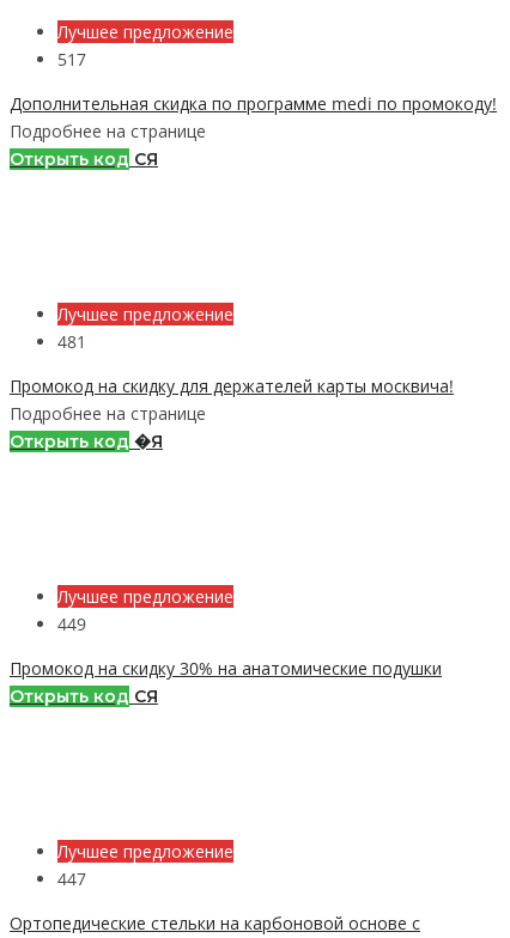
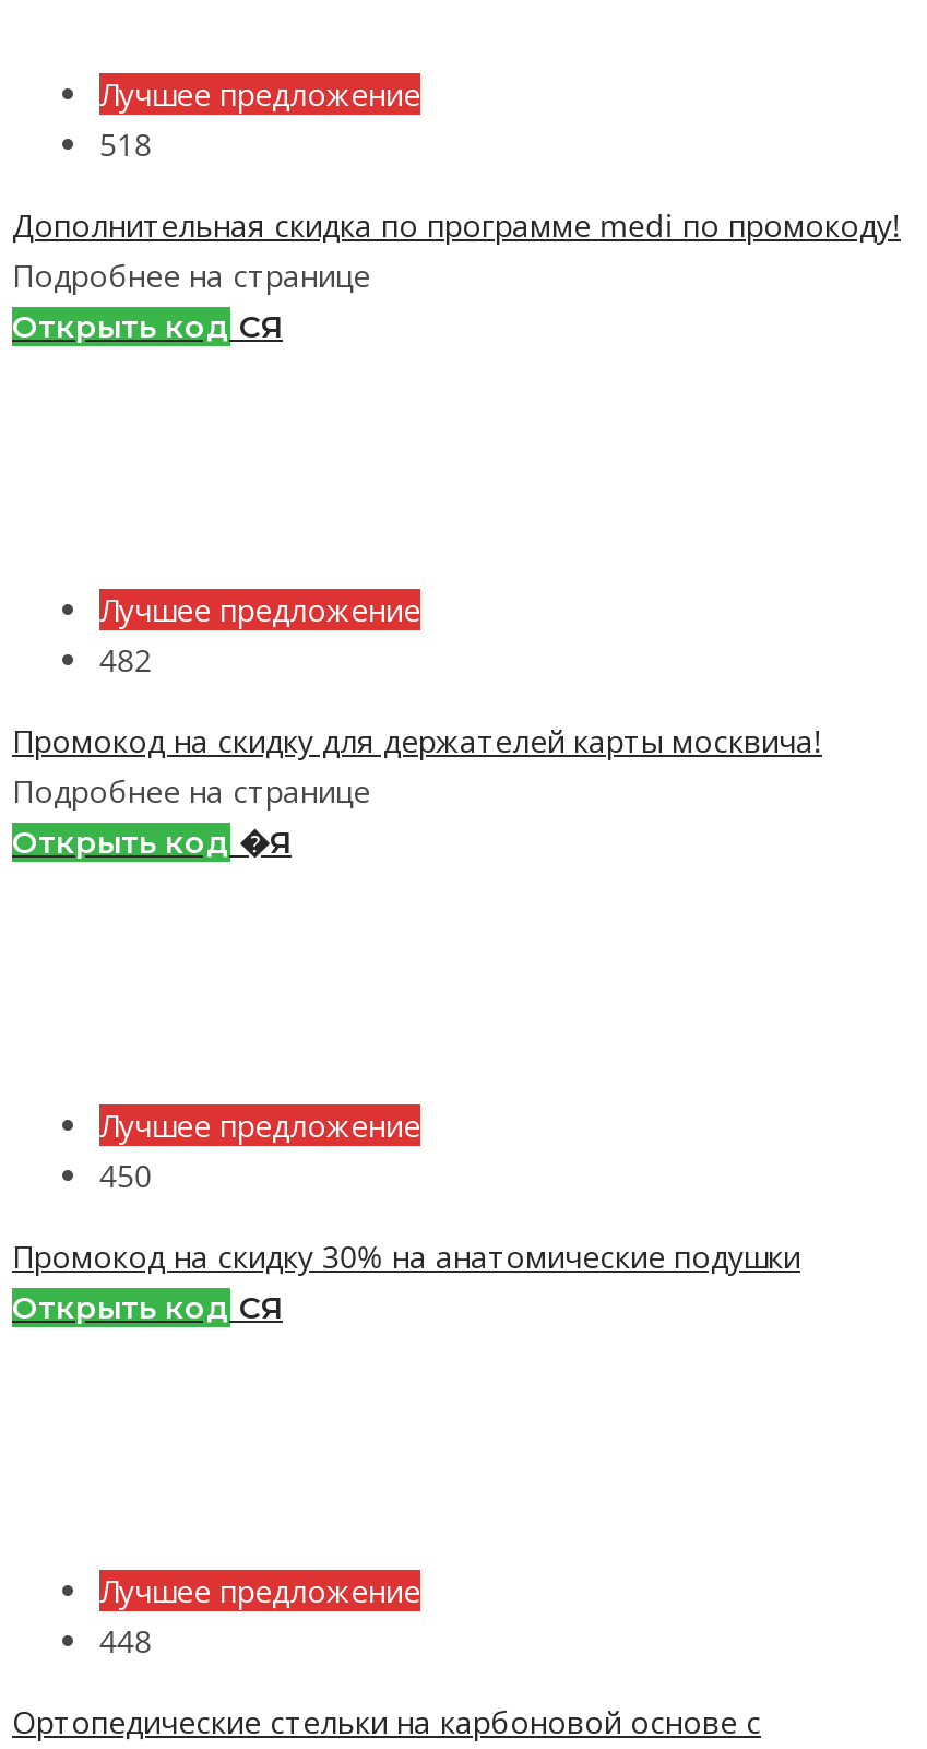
- 517
+ 518

- 481
+ 482

- 449
+ 450

- 447
+ 448
